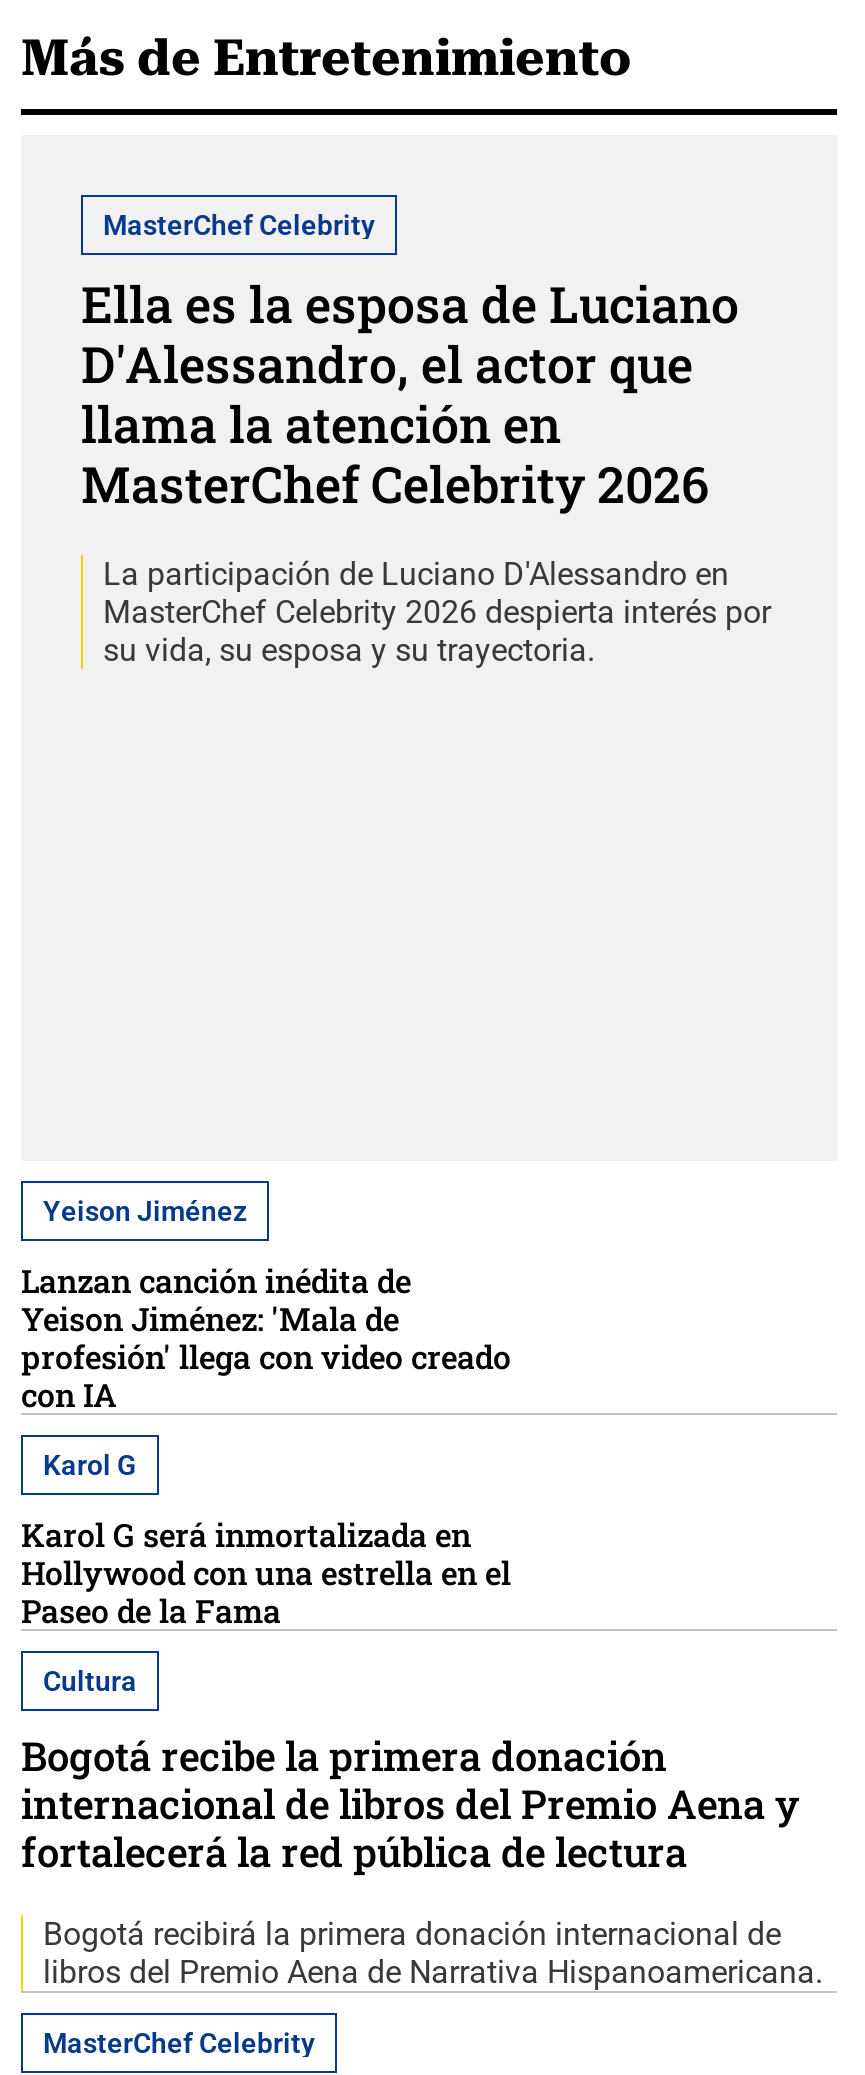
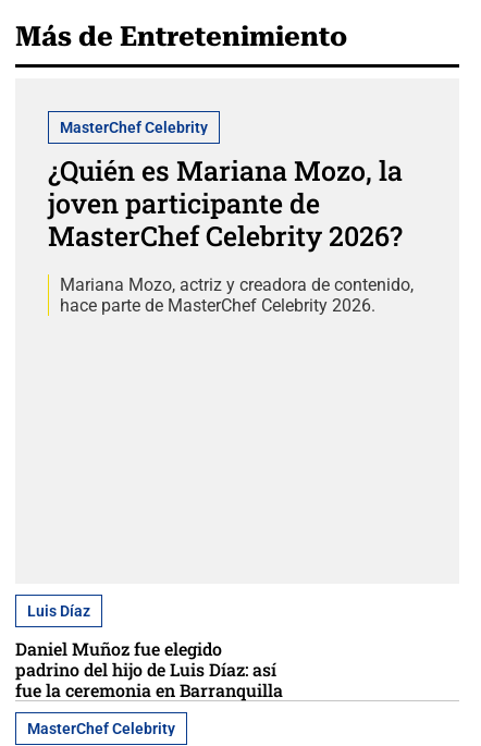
- Ella es la esposa de Luciano
- D'Alessandro, el actor que
- llama la atención en
- MasterChef Celebrity 2026
- La participación de Luciano D'Alessandro en
- MasterChef Celebrity 2026 despierta interés por
- su vida, su esposa y su trayectoria.
+ ¿Quién es Mariana Mozo, la
+ joven participante de
+ MasterChef Celebrity 2026?
+ Mariana Mozo, actriz y creadora de contenido,
+ hace parte de MasterChef Celebrity 2026.

- Yeison Jiménez
- Lanzan canción inédita de
- Yeison Jiménez: 'Mala de
- profesión' llega con video creado
- con IA
- Karol G
- Karol G será inmortalizada en
- Hollywood con una estrella en el
- Paseo de la Fama
- Cultura
- Bogotá recibe la primera donación
- internacional de libros del Premio Aena y
- fortalecerá la red pública de lectura
- Bogotá recibirá la primera donación internacional de
- libros del Premio Aena de Narrativa Hispanoamericana.
+ Luis Díaz
+ Daniel Muñoz fue elegido
+ padrino del hijo de Luis Díaz: así
+ fue la ceremonia en Barranquilla
